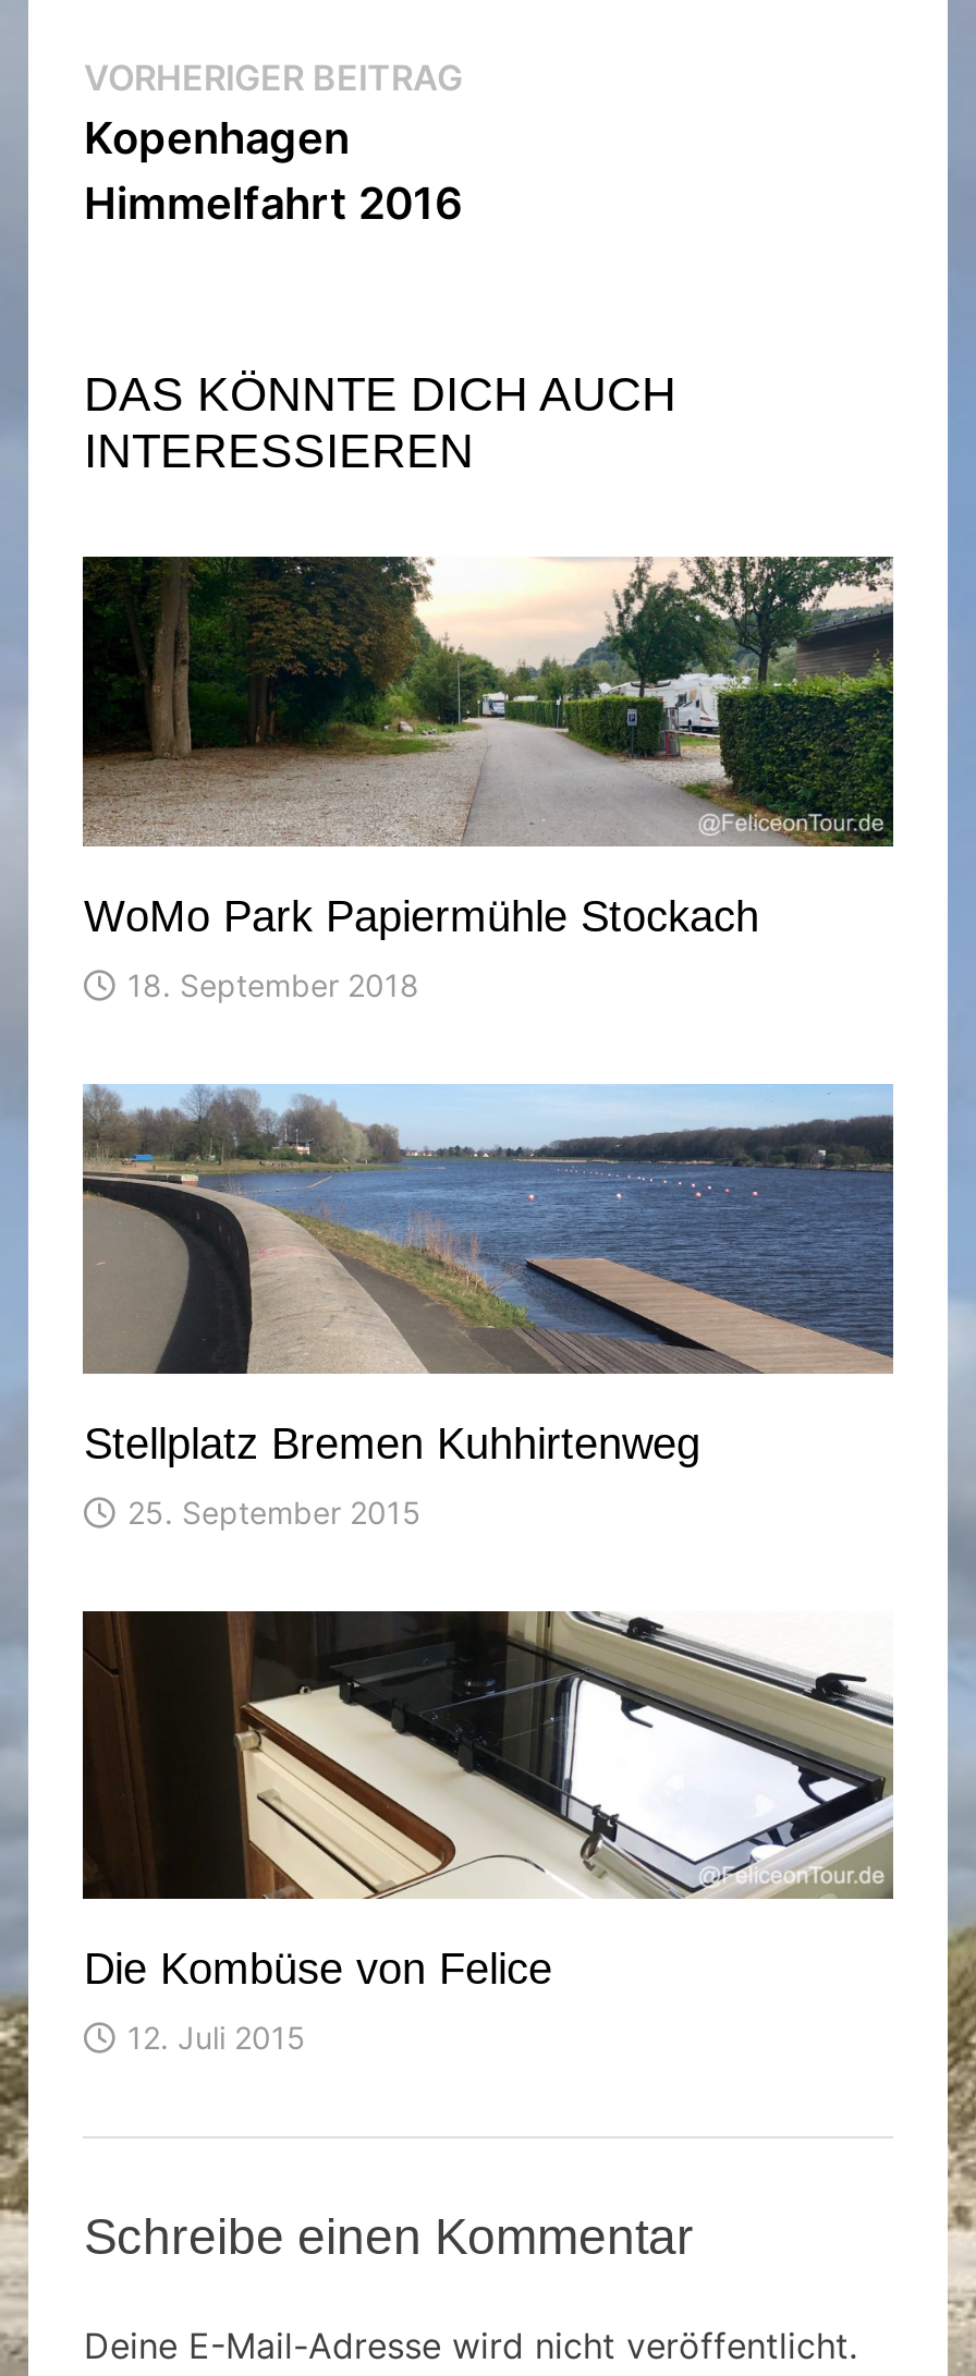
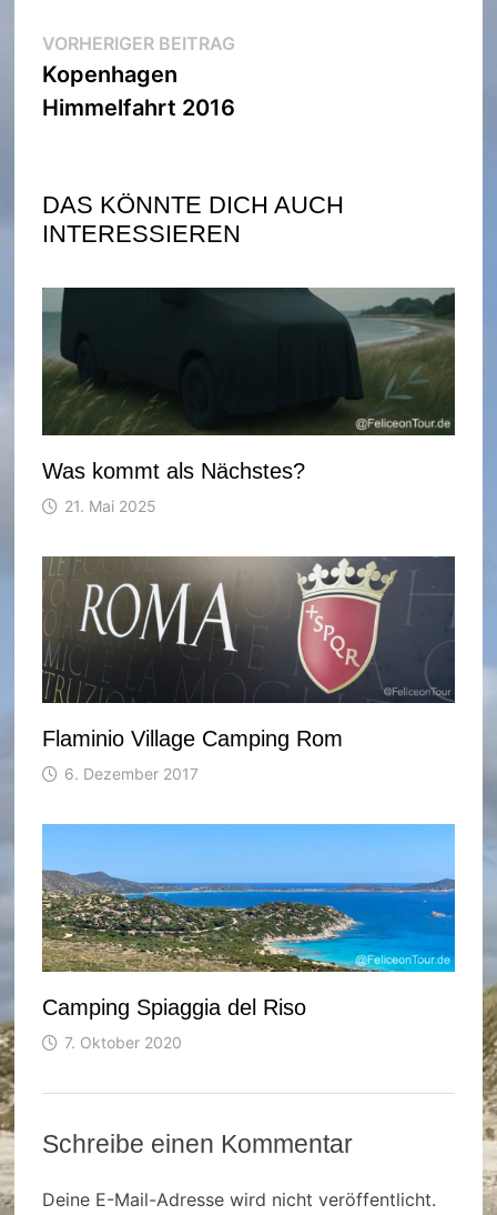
- [image]
- WoMo Park Papiermühle Stockach
+ [image]
+ Was kommt als Nächstes?

- 18. September 2018
+ 21. Mai 2025

- [image]
- Stellplatz Bremen Kuhhirtenweg
+ [image]
+ Flaminio Village Camping Rom

- 25. September 2015
+ 6. Dezember 2017

- [image]
- Die Kombüse von Felice
+ [image]
+ Camping Spiaggia del Riso

- 12. Juli 2015
+ 7. Oktober 2020
